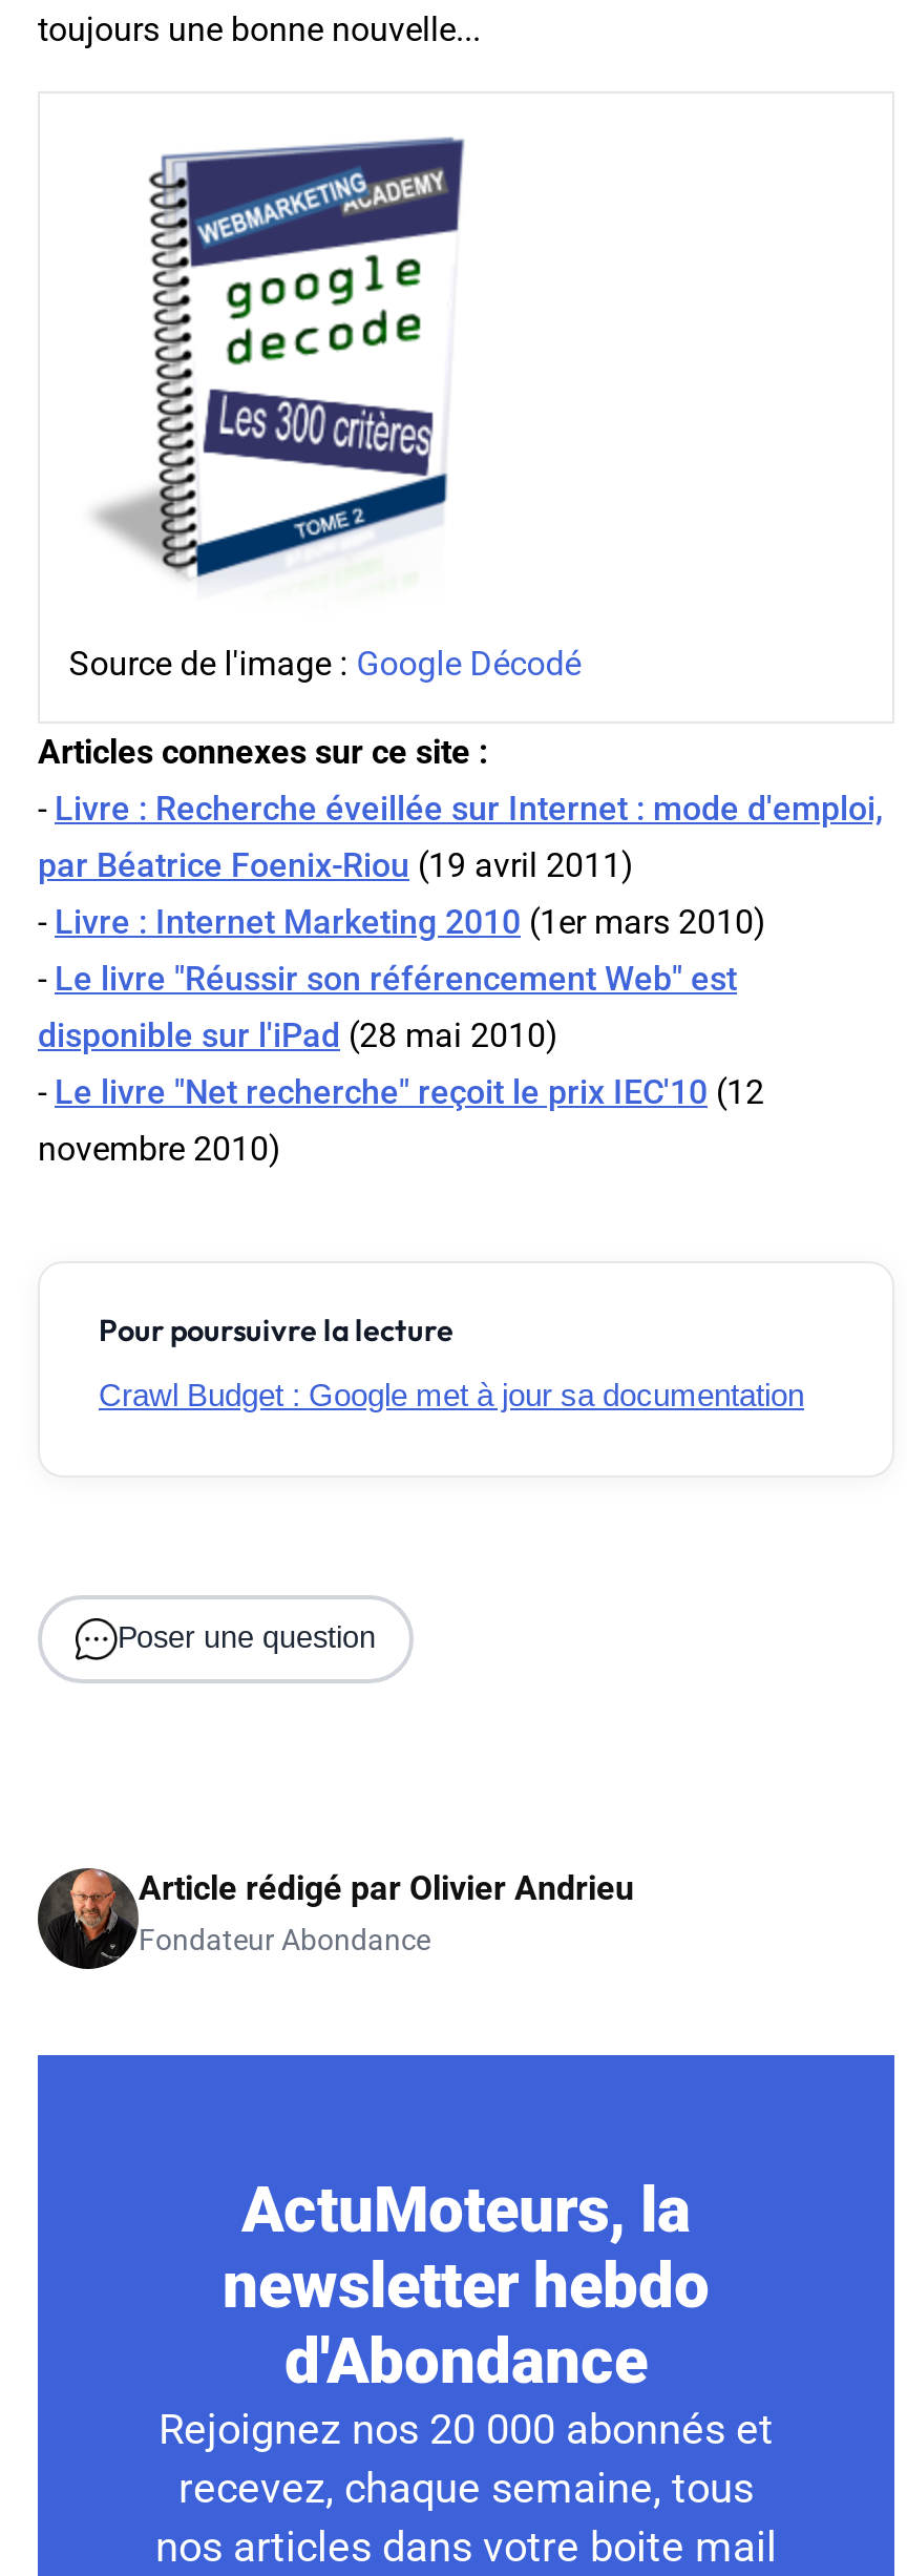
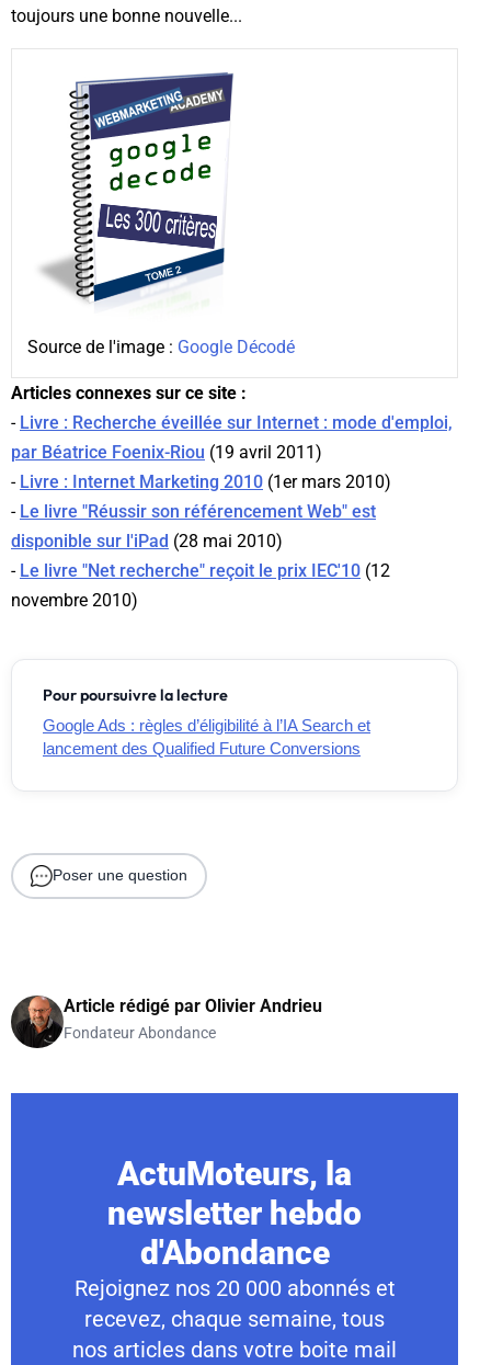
- Crawl Budget : Google met à jour sa documentation
+ Google Ads : règles d’éligibilité à l’IA Search et
+ lancement des Qualified Future Conversions
